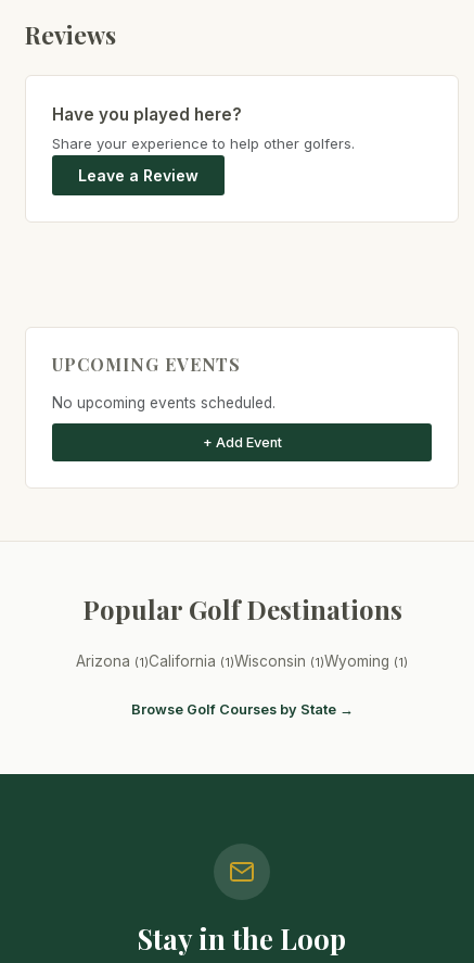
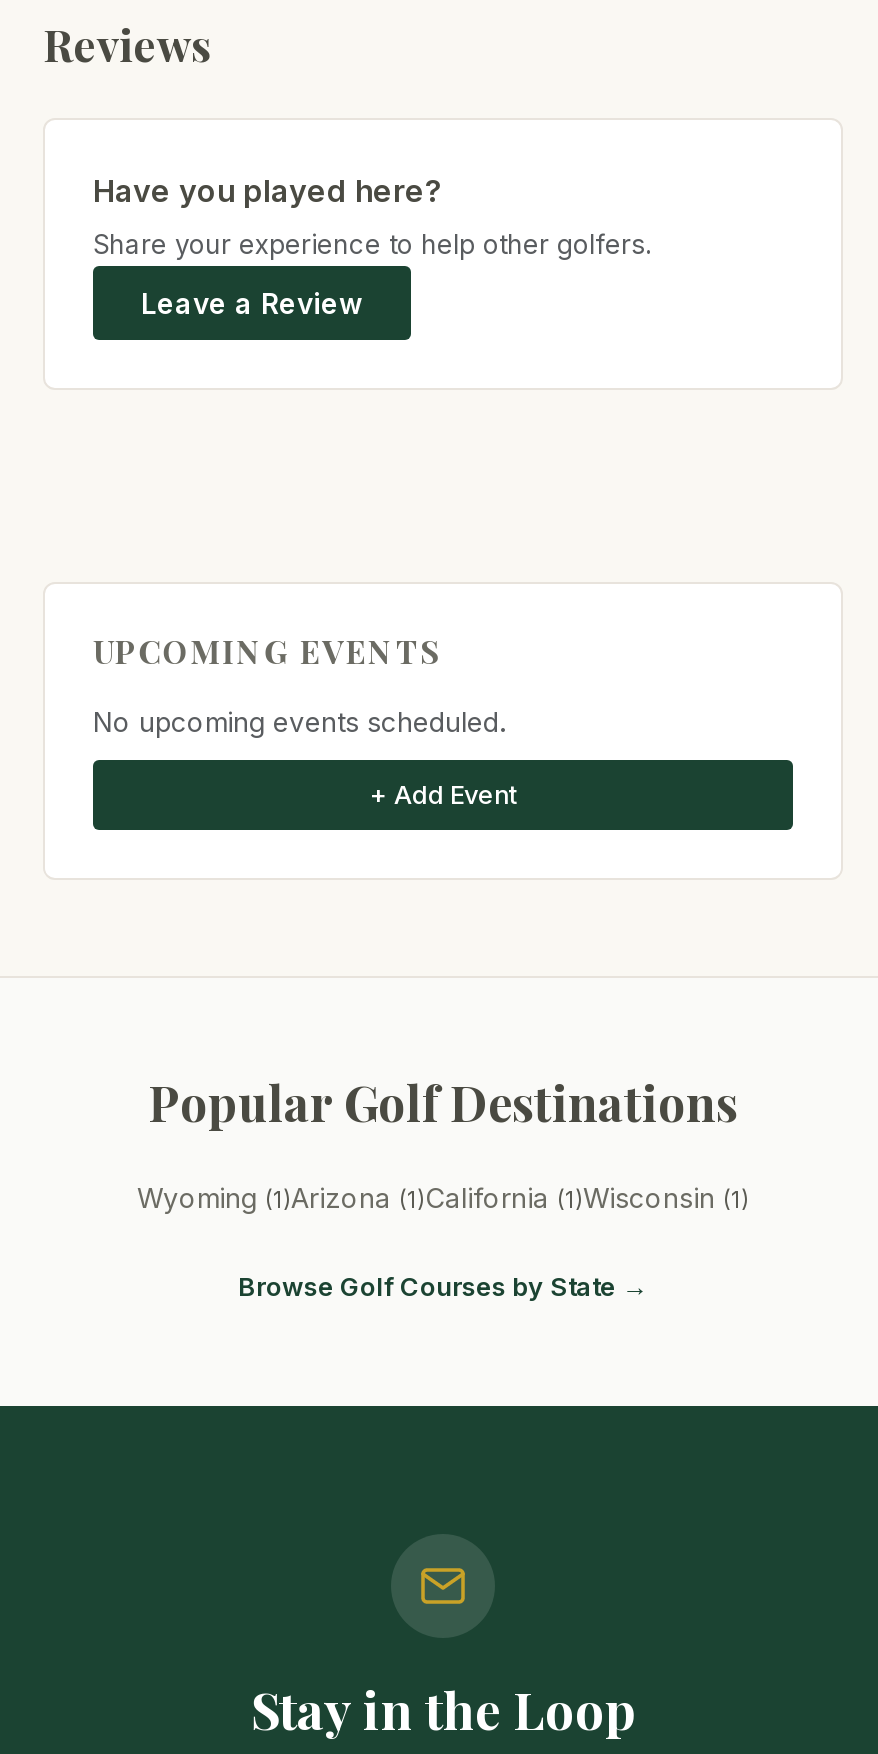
- Arizona (1)California (1)Wisconsin (1)Wyoming (1)
+ Wyoming (1)Arizona (1)California (1)Wisconsin (1)
